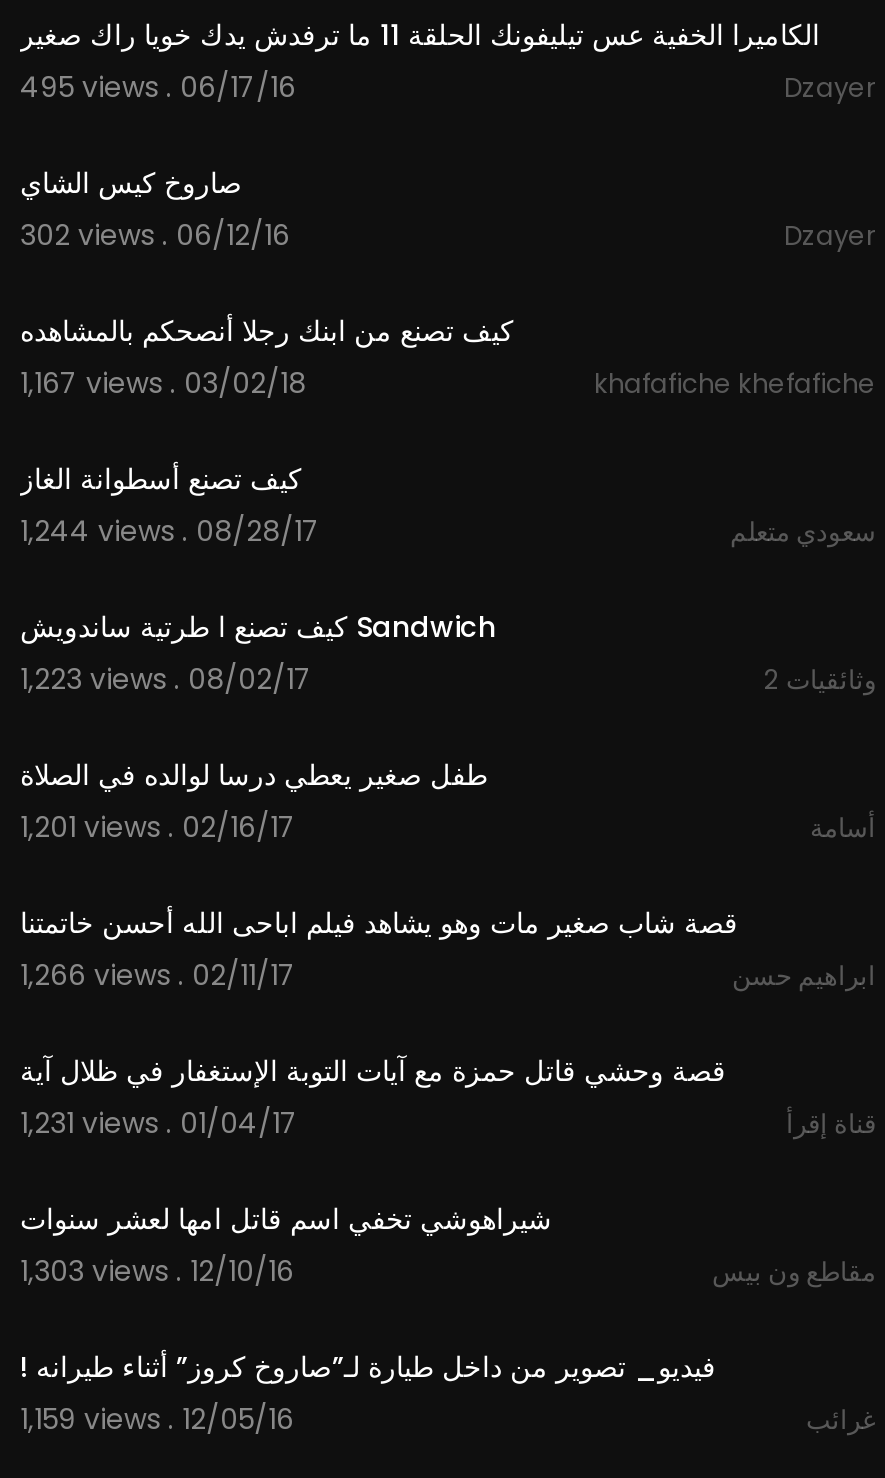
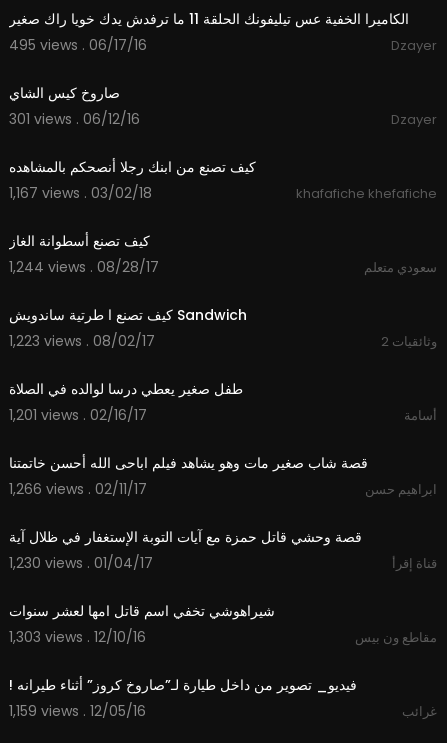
- 302 views . 06/12/16
+ 301 views . 06/12/16

- 1,231 views . 01/04/17
+ 1,230 views . 01/04/17
